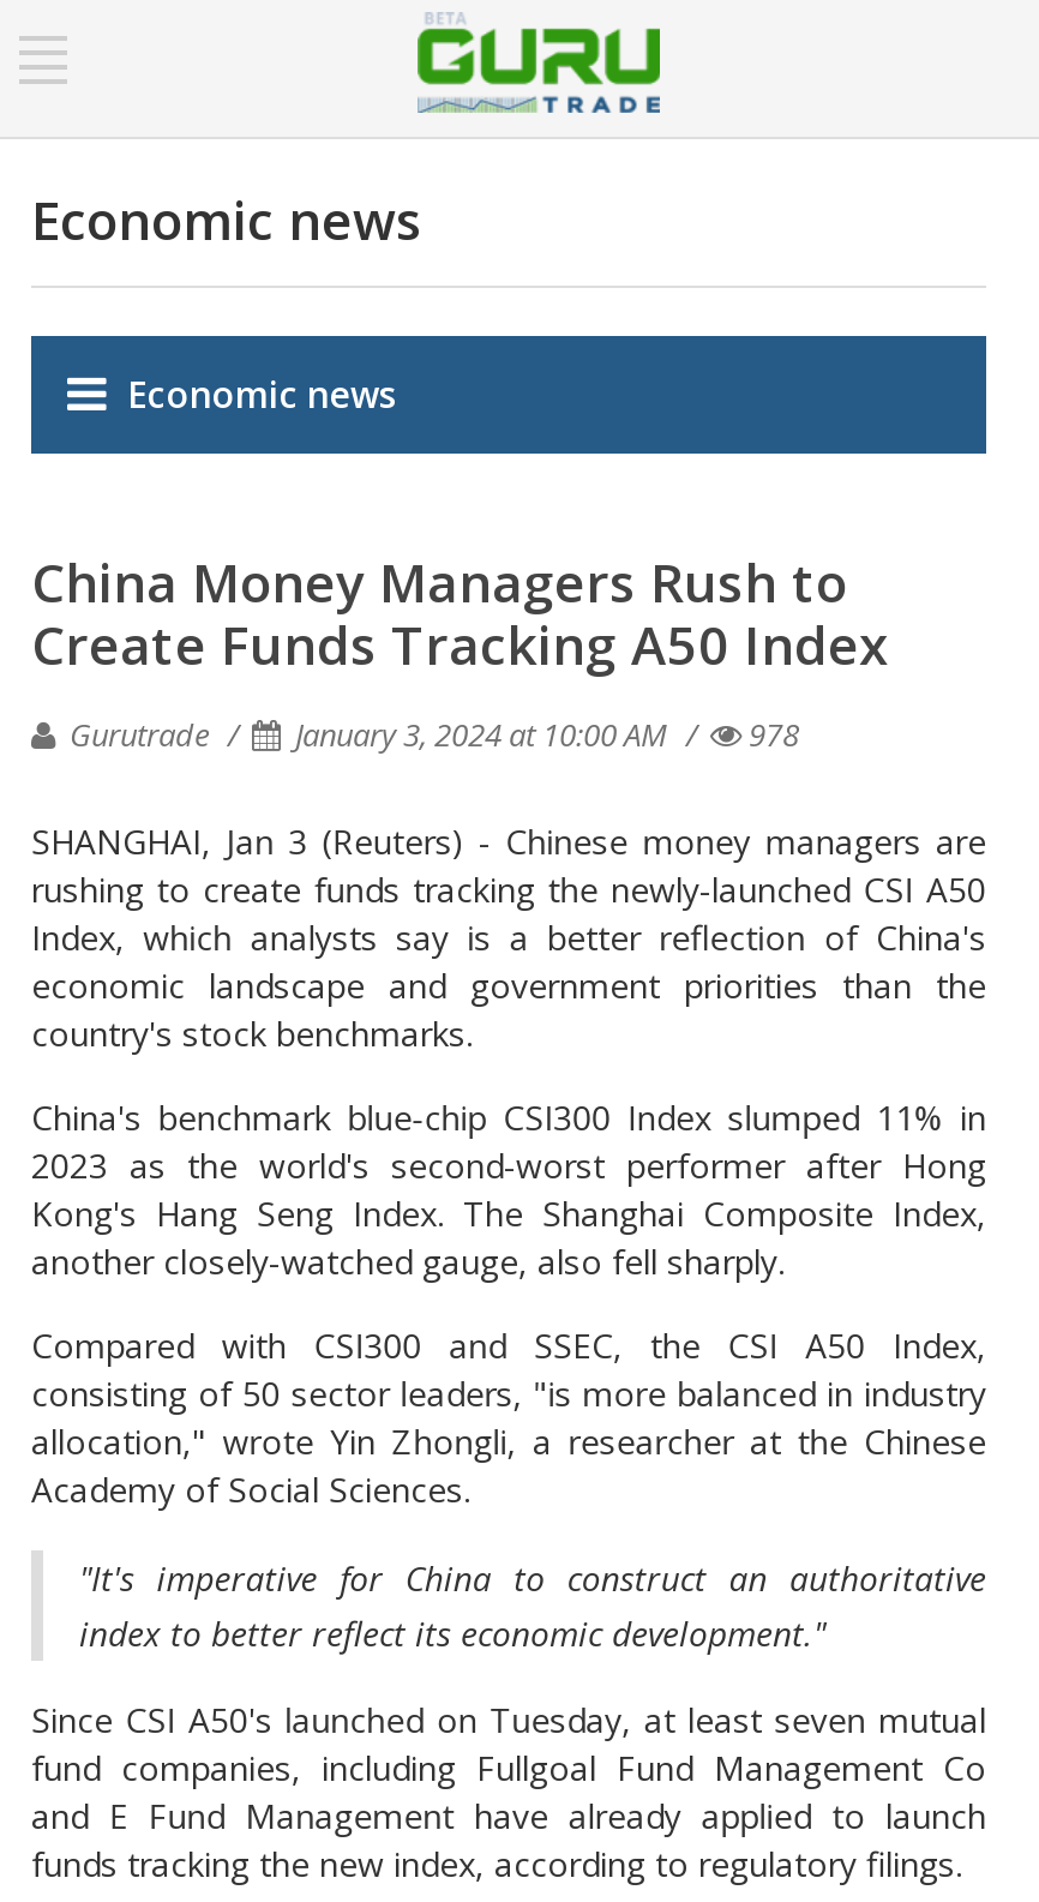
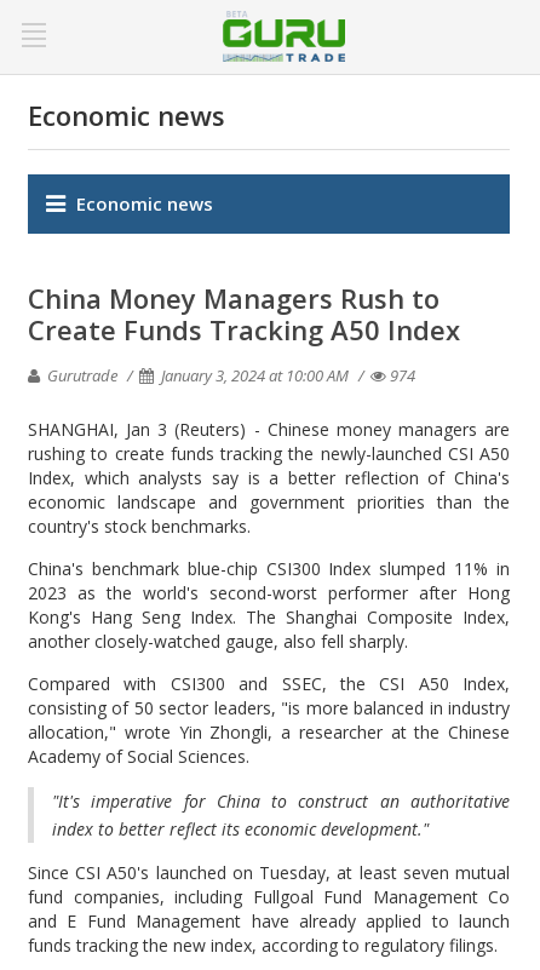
- Gurutrade January 3, 2024 at 10:00 AM 978
+ Gurutrade January 3, 2024 at 10:00 AM 974
